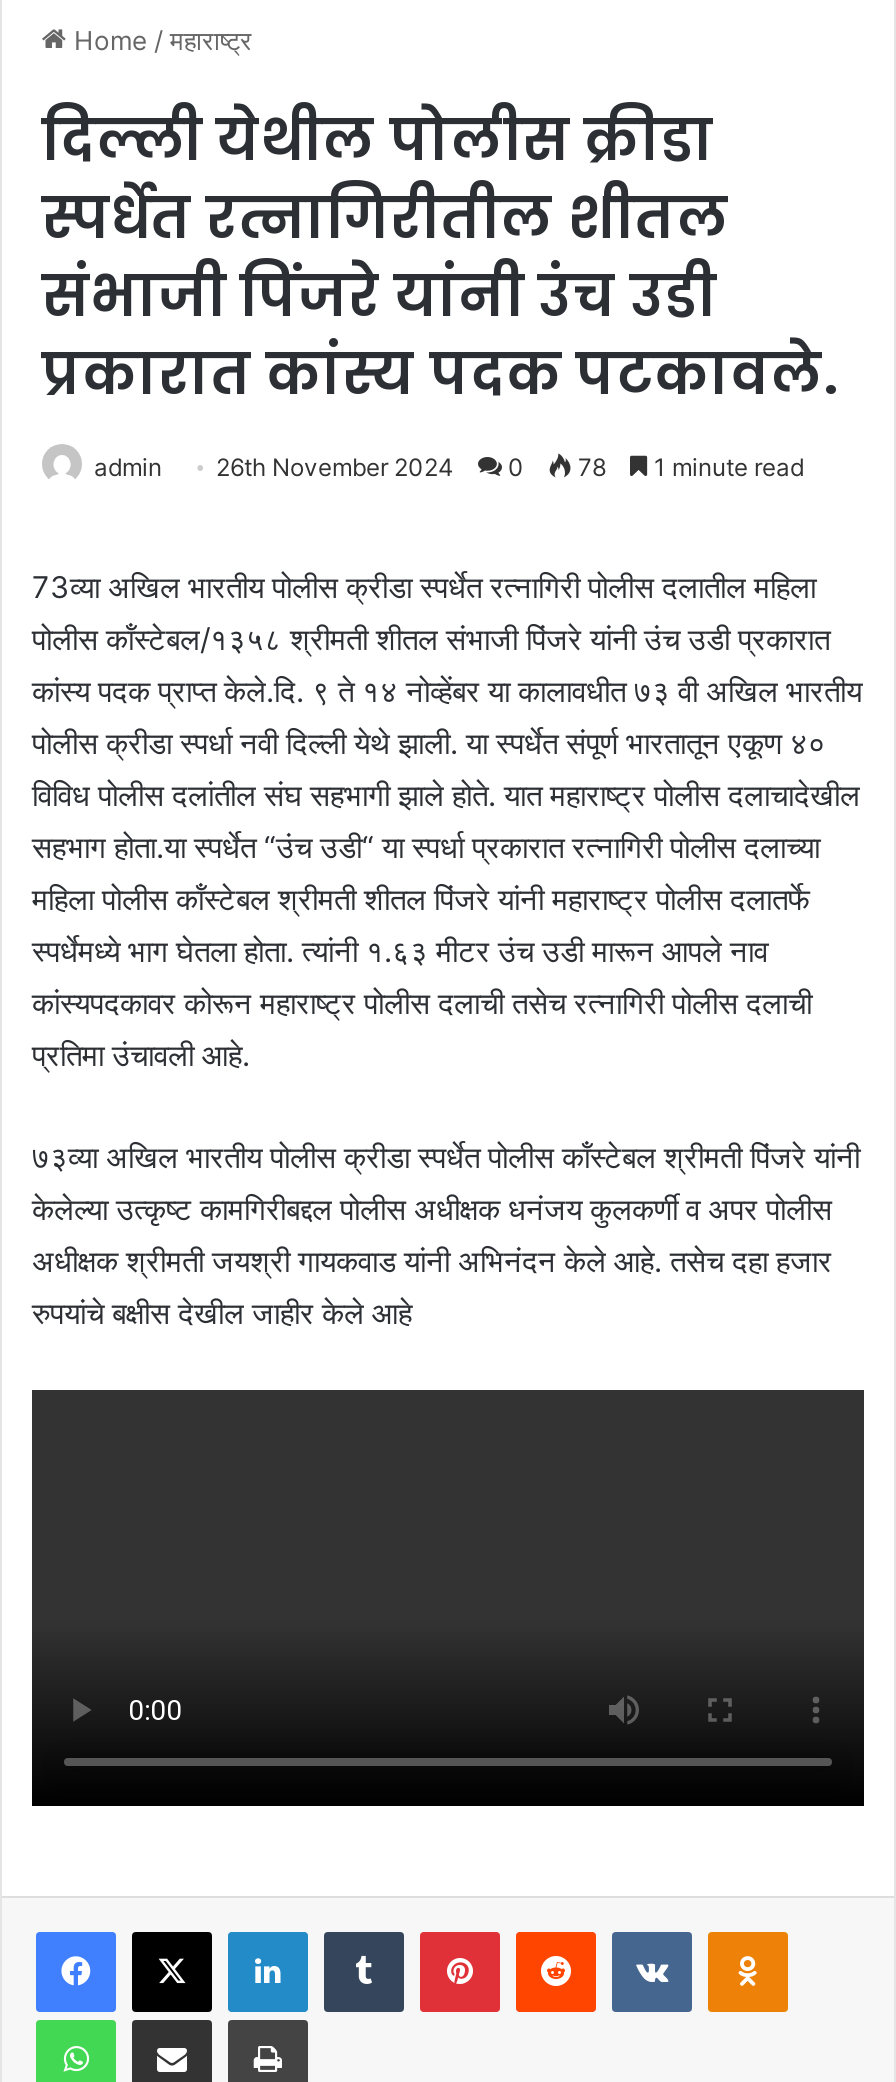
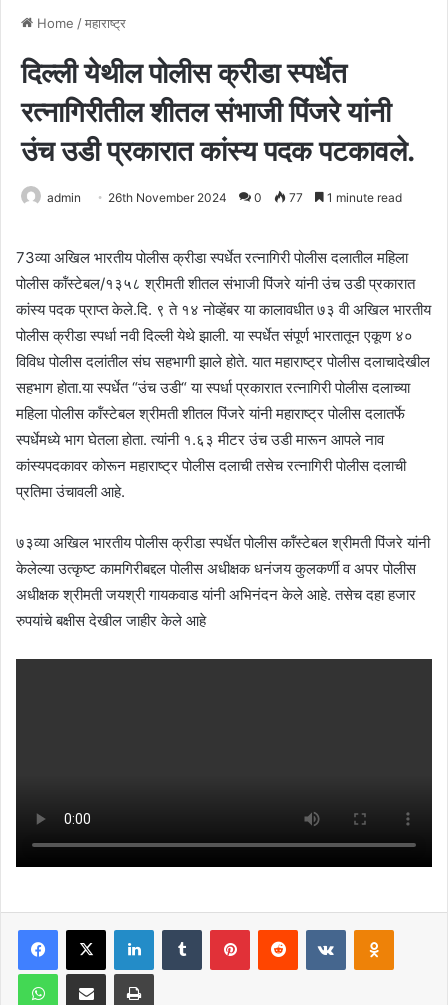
- admin 26th November 2024 0 78 1 minute read
+ admin 26th November 2024 0 77 1 minute read
